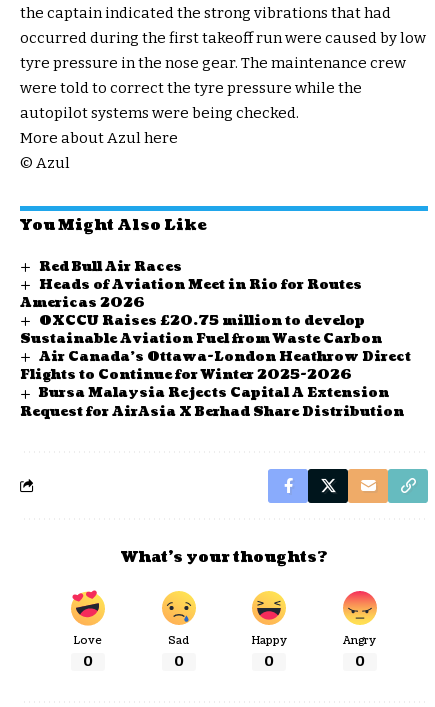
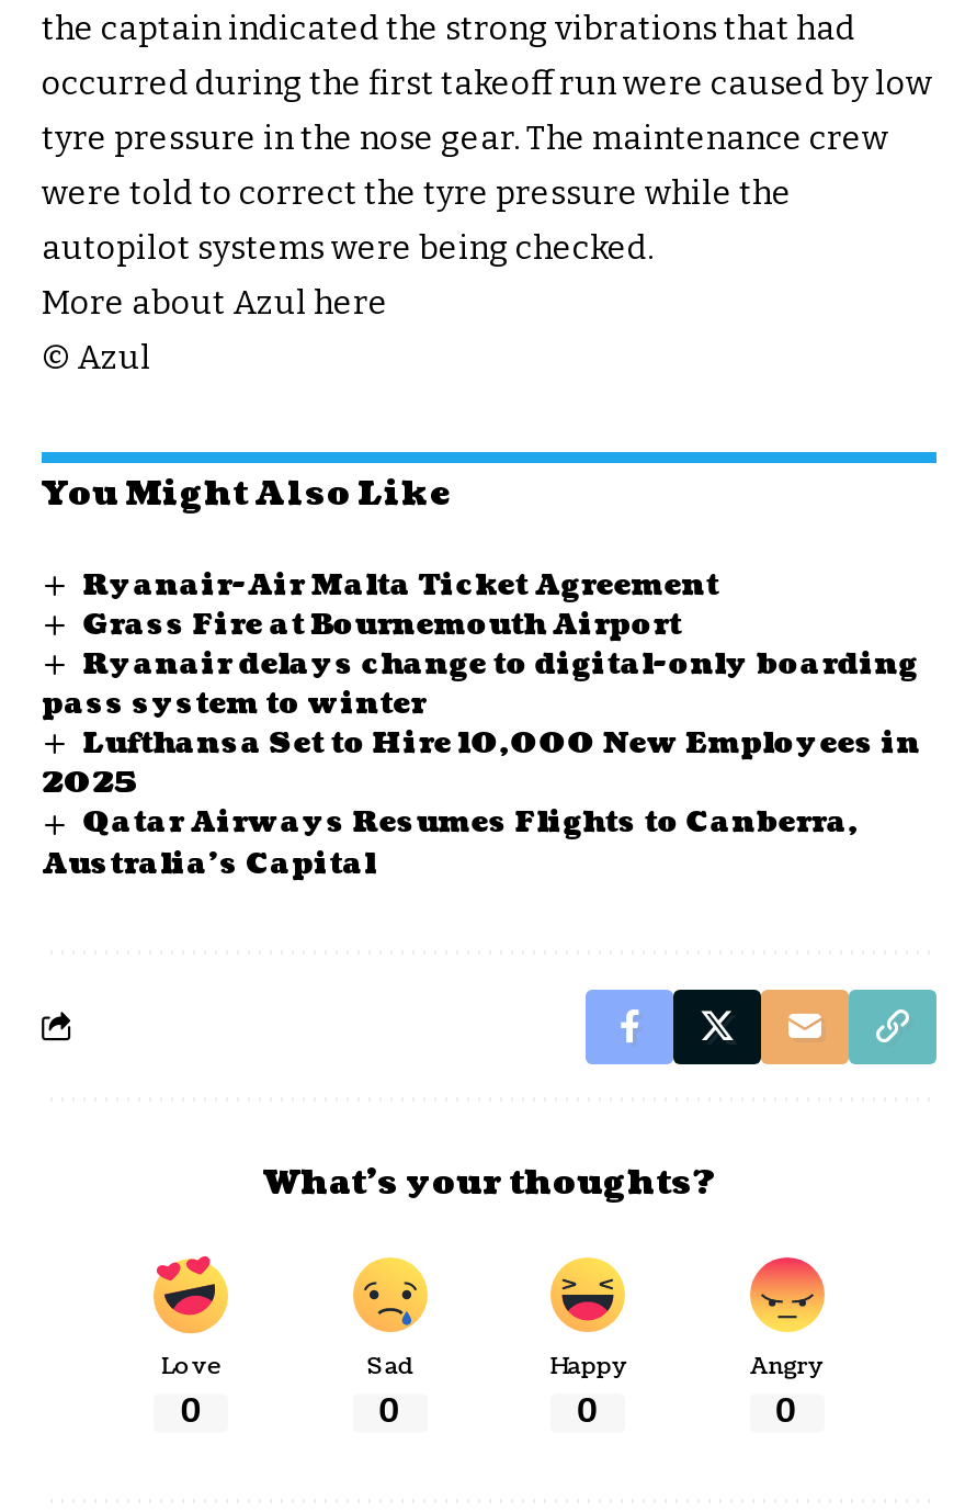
- Red Bull Air Races
- Heads of Aviation Meet in Rio for Routes
- Americas 2026
- OXCCU Raises £20.75 million to develop
- Sustainable Aviation Fuel from Waste Carbon
- Air Canada’s Ottawa-London Heathrow Direct
- Flights to Continue for Winter 2025-2026
- Bursa Malaysia Rejects Capital A Extension
- Request for AirAsia X Berhad Share Distribution
+ Ryanair-Air Malta Ticket Agreement
+ Grass Fire at Bournemouth Airport
+ Ryanair delays change to digital-only boarding
+ pass system to winter
+ Lufthansa Set to Hire 10,000 New Employees in
+ 2025
+ Qatar Airways Resumes Flights to Canberra,
+ Australia’s Capital
